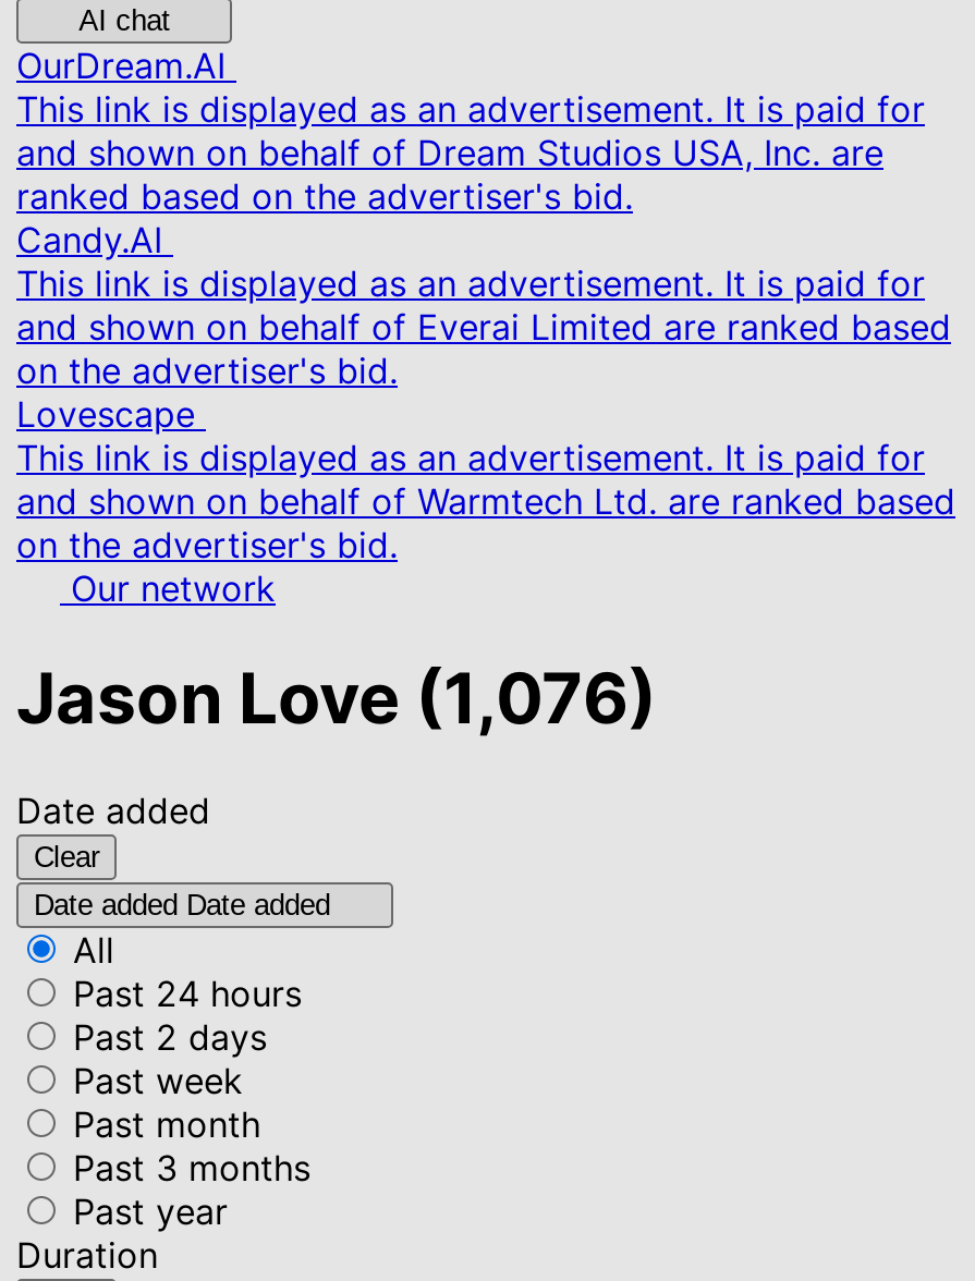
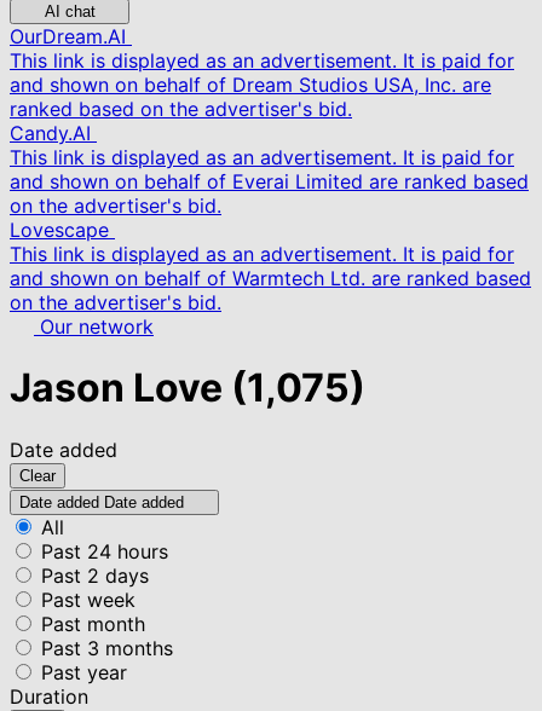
- Jason Love (1,076)
+ Jason Love (1,075)
